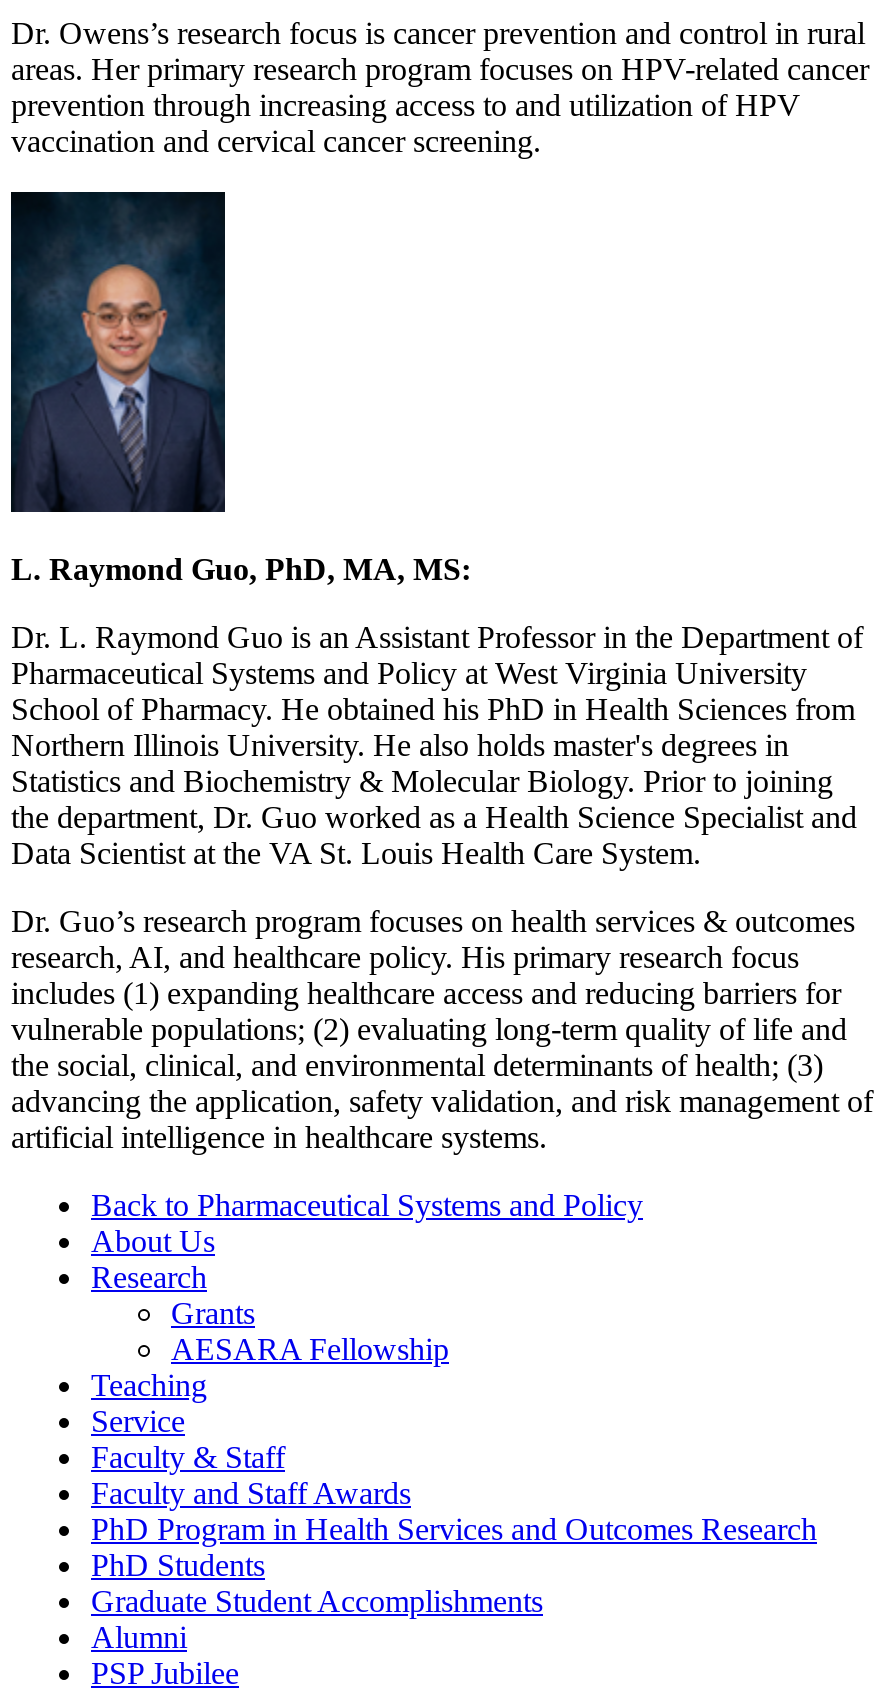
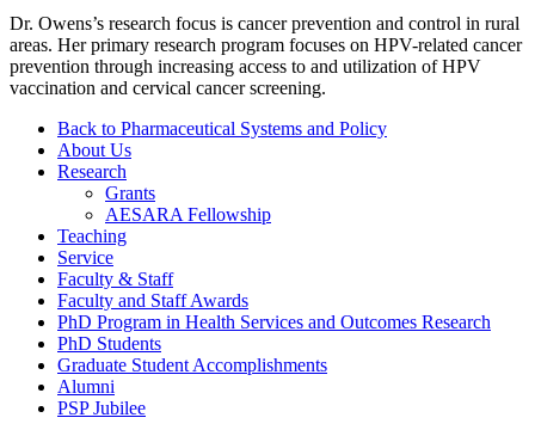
- [image]
- L. Raymond Guo, PhD, MA, MS:
- Dr. L. Raymond Guo is an Assistant Professor in the Department of
- Pharmaceutical Systems and Policy at West Virginia University
- School of Pharmacy. He obtained his PhD in Health Sciences from
- Northern Illinois University. He also holds master's degrees in
- Statistics and Biochemistry & Molecular Biology. Prior to joining
- the department, Dr. Guo worked as a Health Science Specialist and
- Data Scientist at the VA St. Louis Health Care System.
- Dr. Guo’s research program focuses on health services & outcomes
- research, AI, and healthcare policy. His primary research focus
- includes (1) expanding healthcare access and reducing barriers for
- vulnerable populations; (2) evaluating long-term quality of life and
- the social, clinical, and environmental determinants of health; (3)
- advancing the application, safety validation, and risk management of
- artificial intelligence in healthcare systems.
